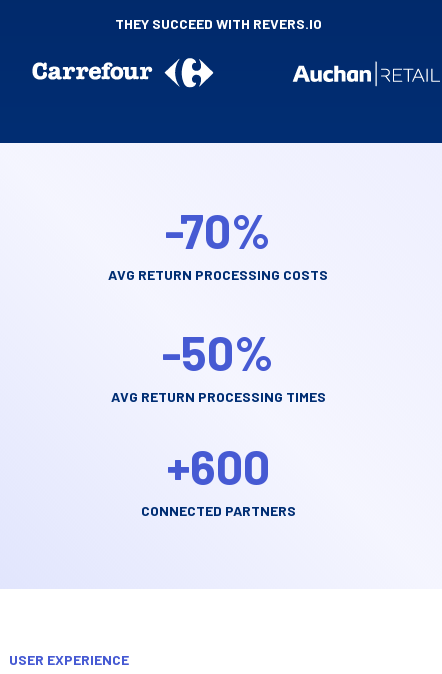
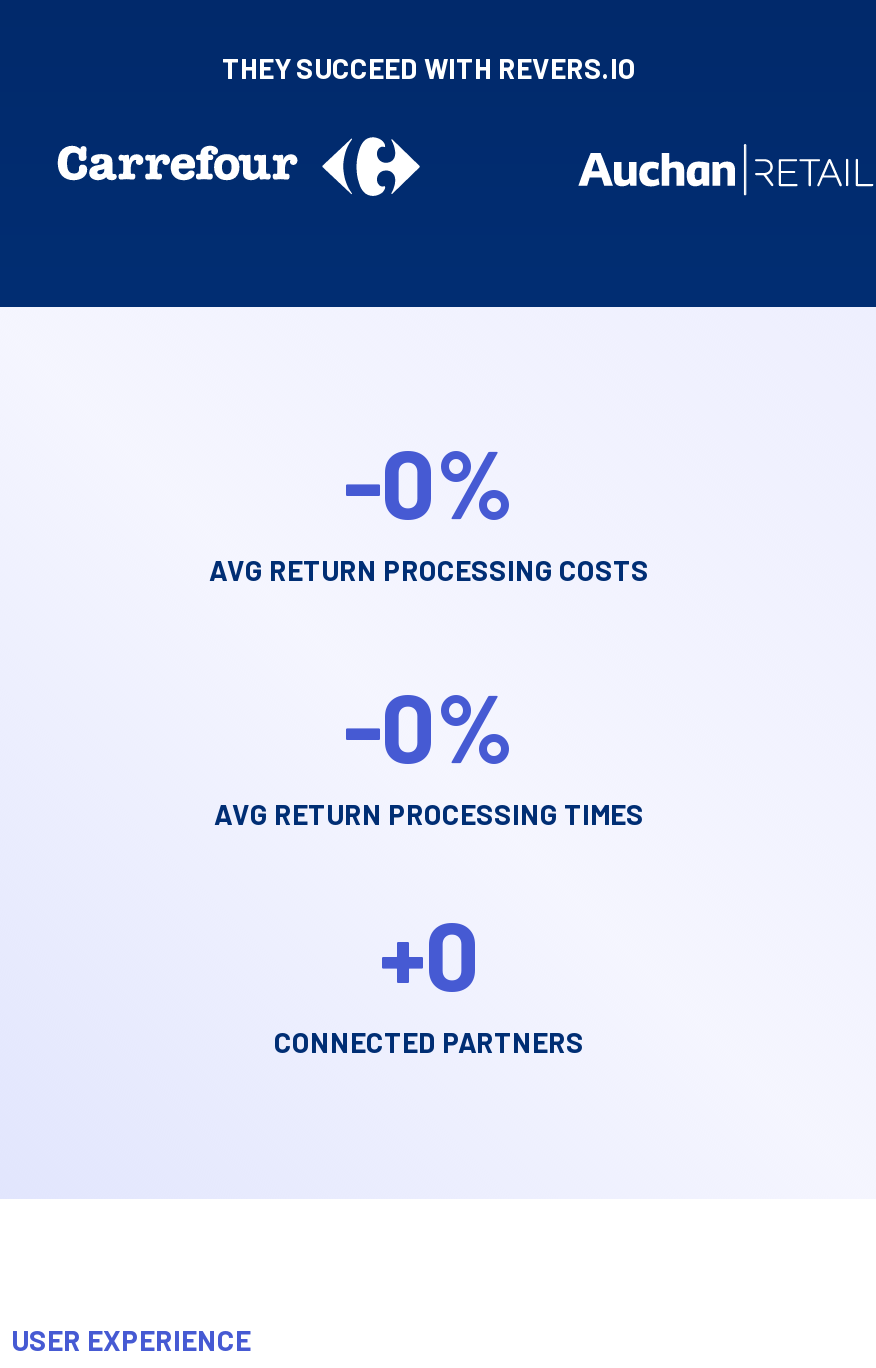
- -70%
+ -0%

- -50%
+ -0%

- +600
+ +0
